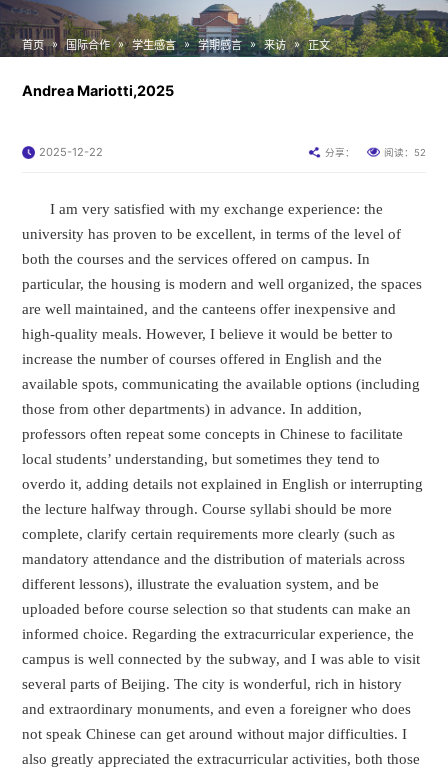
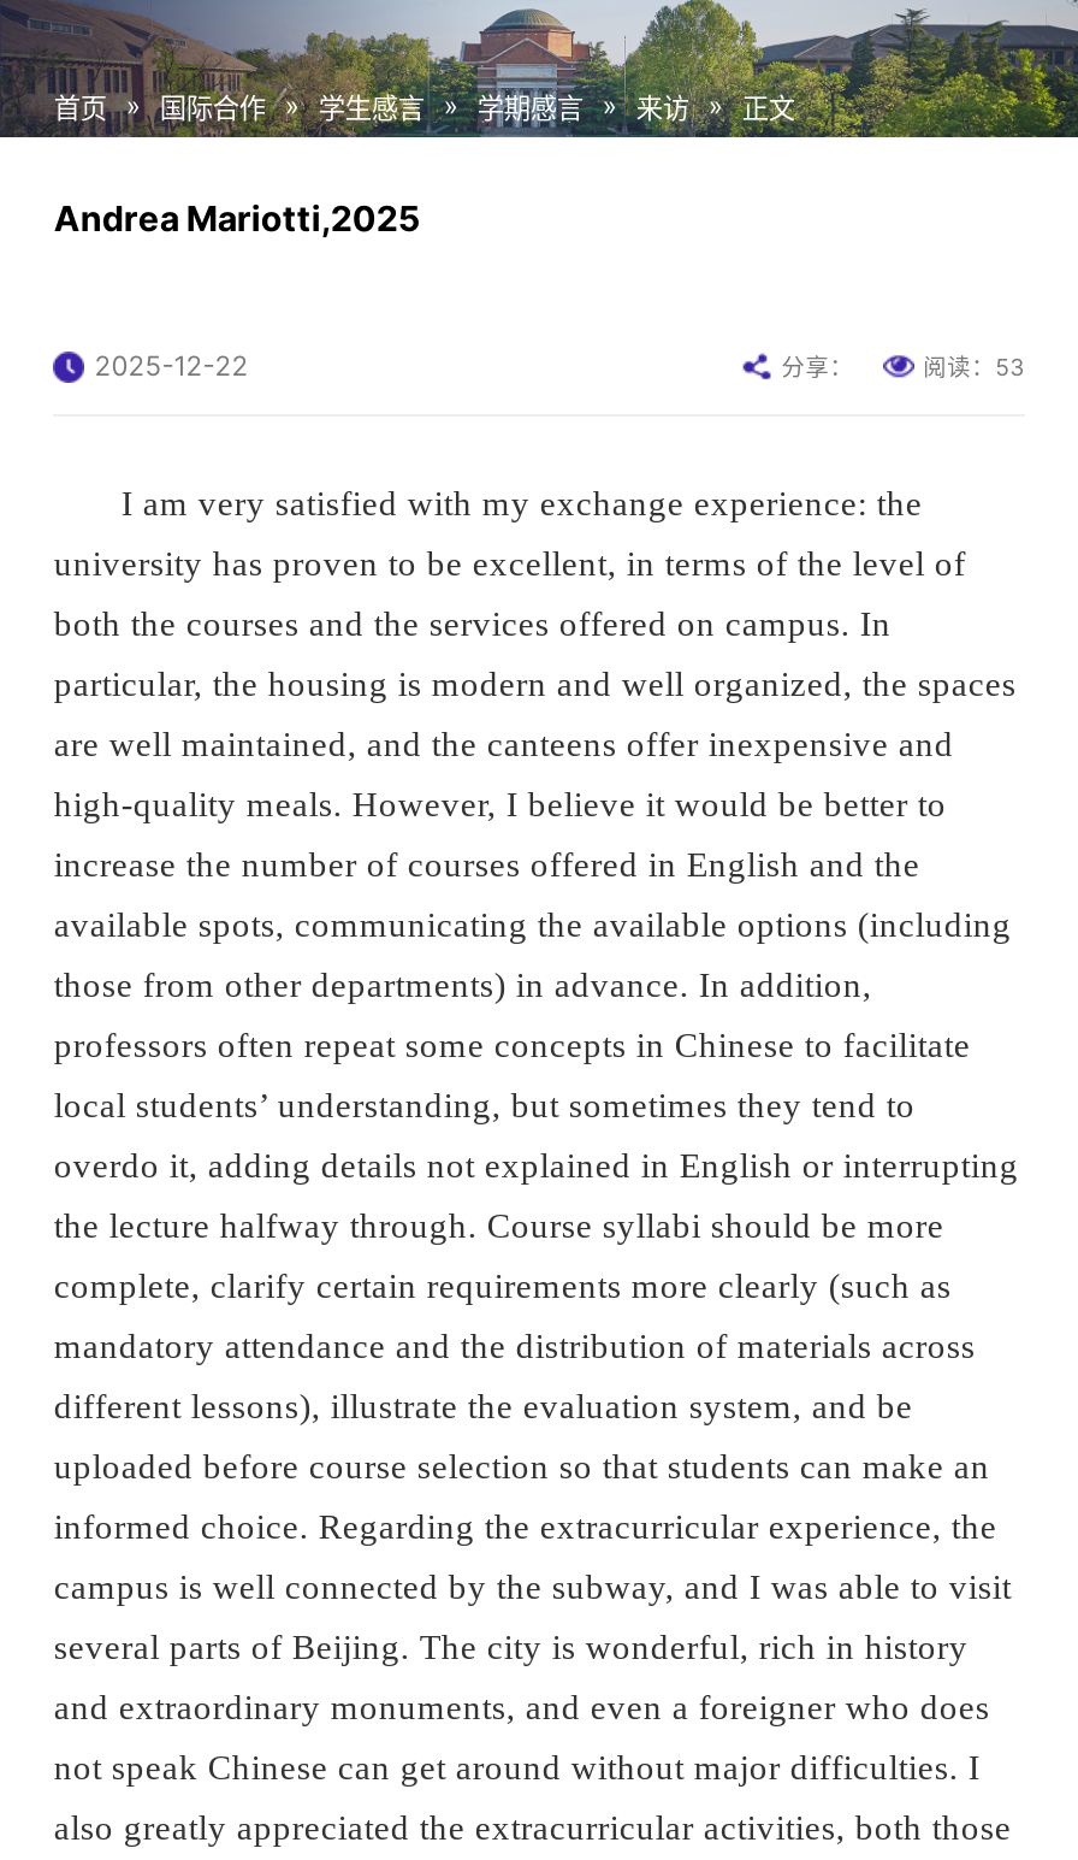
- 阅读：52
+ 阅读：53
